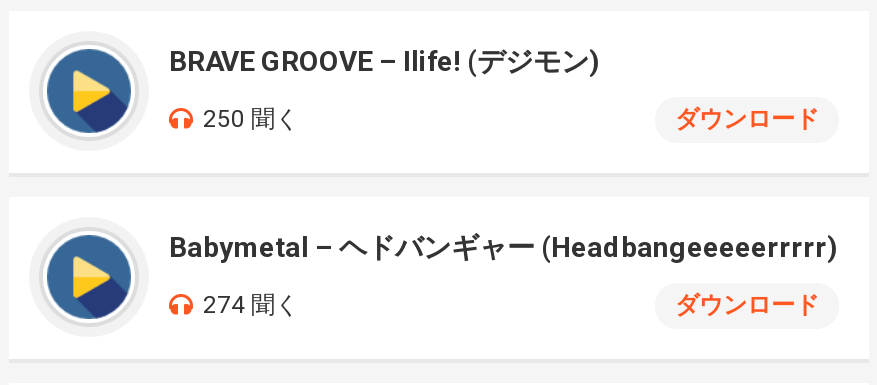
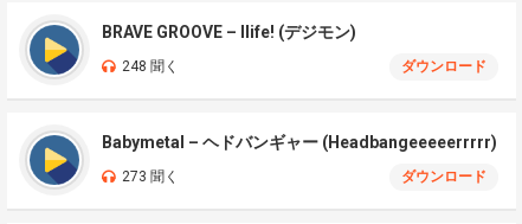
- 250 聞く
+ 248 聞く

- 274 聞く
+ 273 聞く
